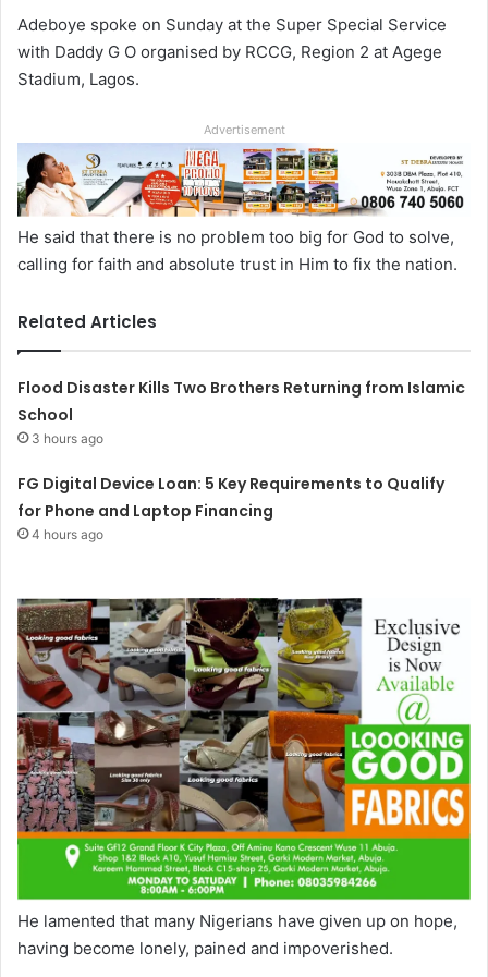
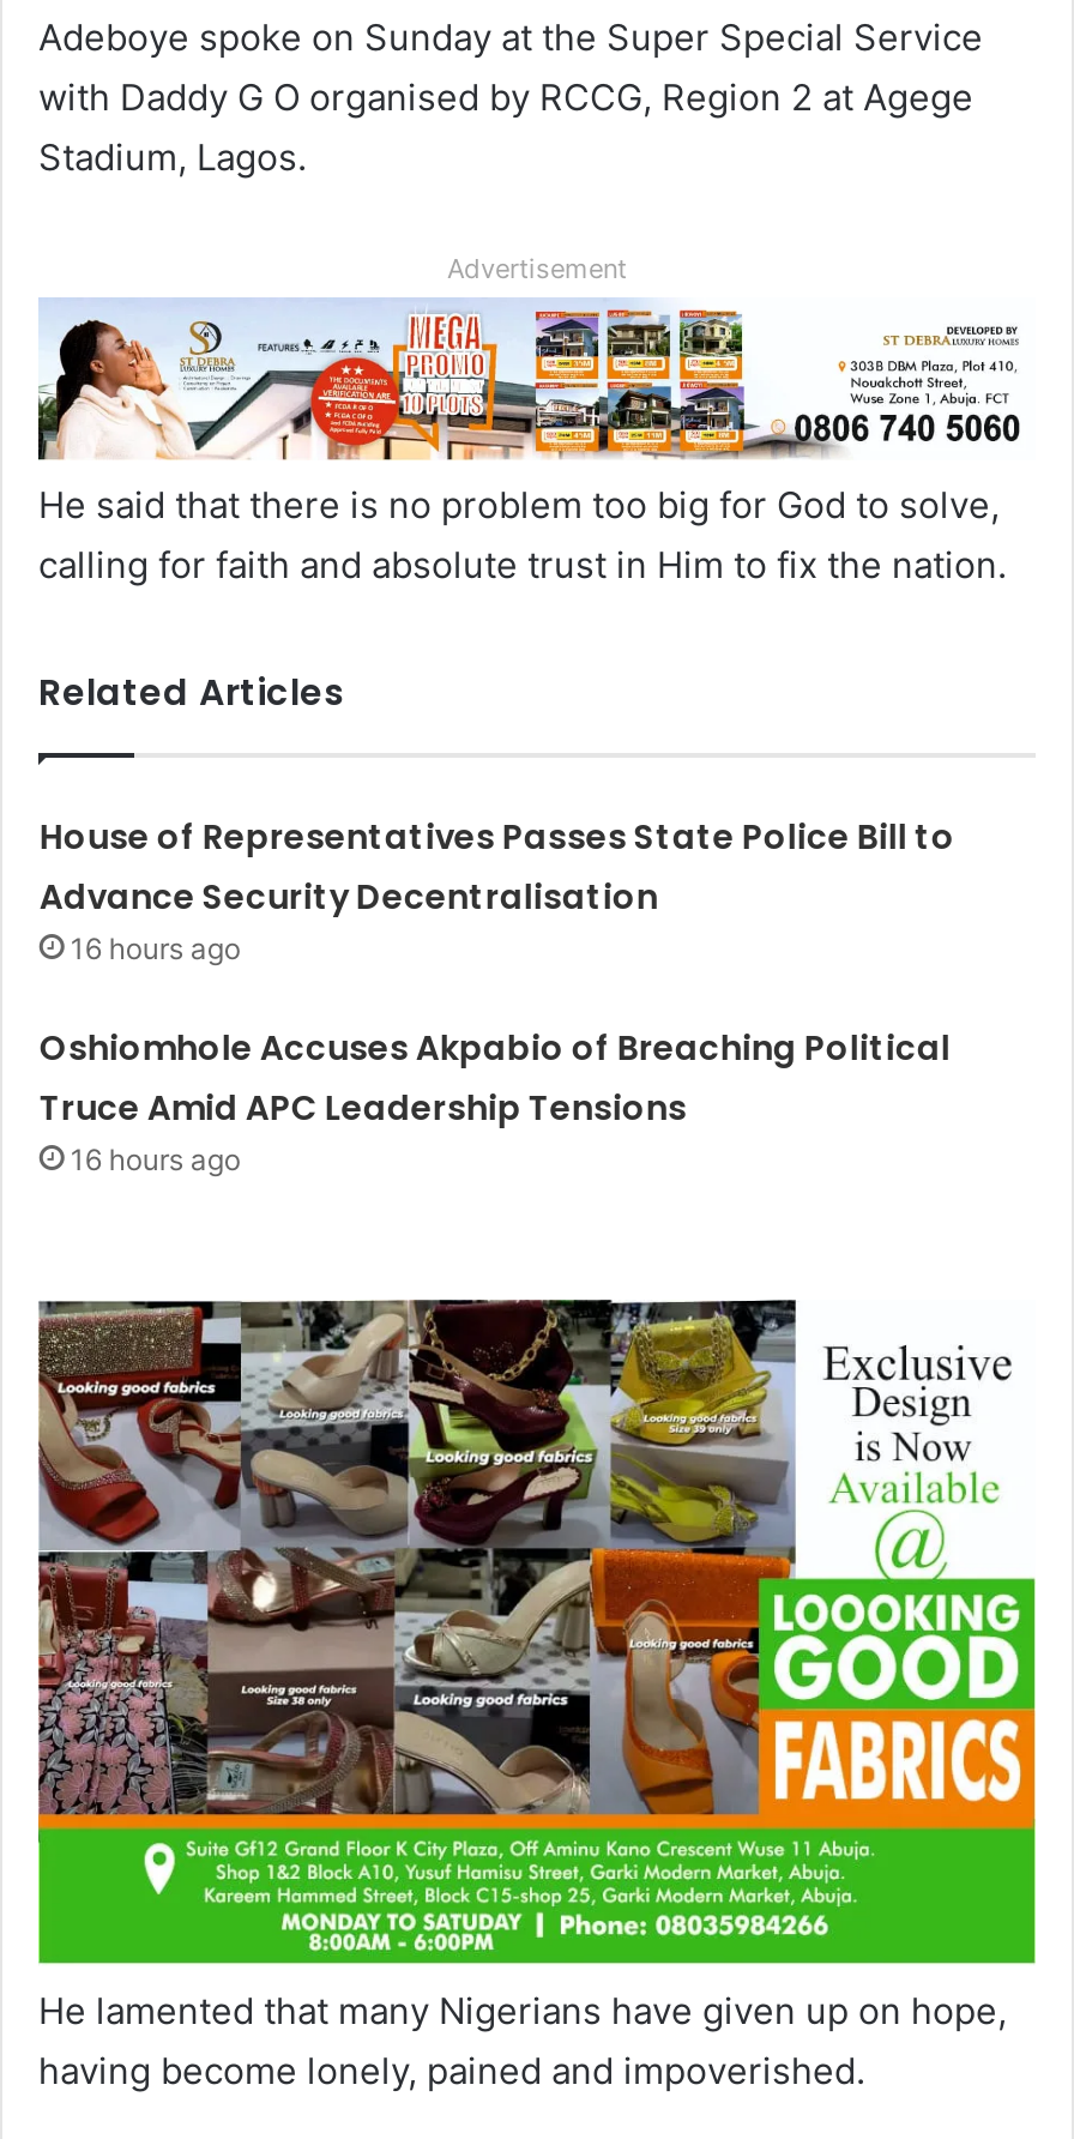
- Flood Disaster Kills Two Brothers Returning from Islamic
- School
- 3 hours ago
+ House of Representatives Passes State Police Bill to
+ Advance Security Decentralisation
+ 16 hours ago

- FG Digital Device Loan: 5 Key Requirements to Qualify
- for Phone and Laptop Financing
- 4 hours ago
+ Oshiomhole Accuses Akpabio of Breaching Political
+ Truce Amid APC Leadership Tensions
+ 16 hours ago
